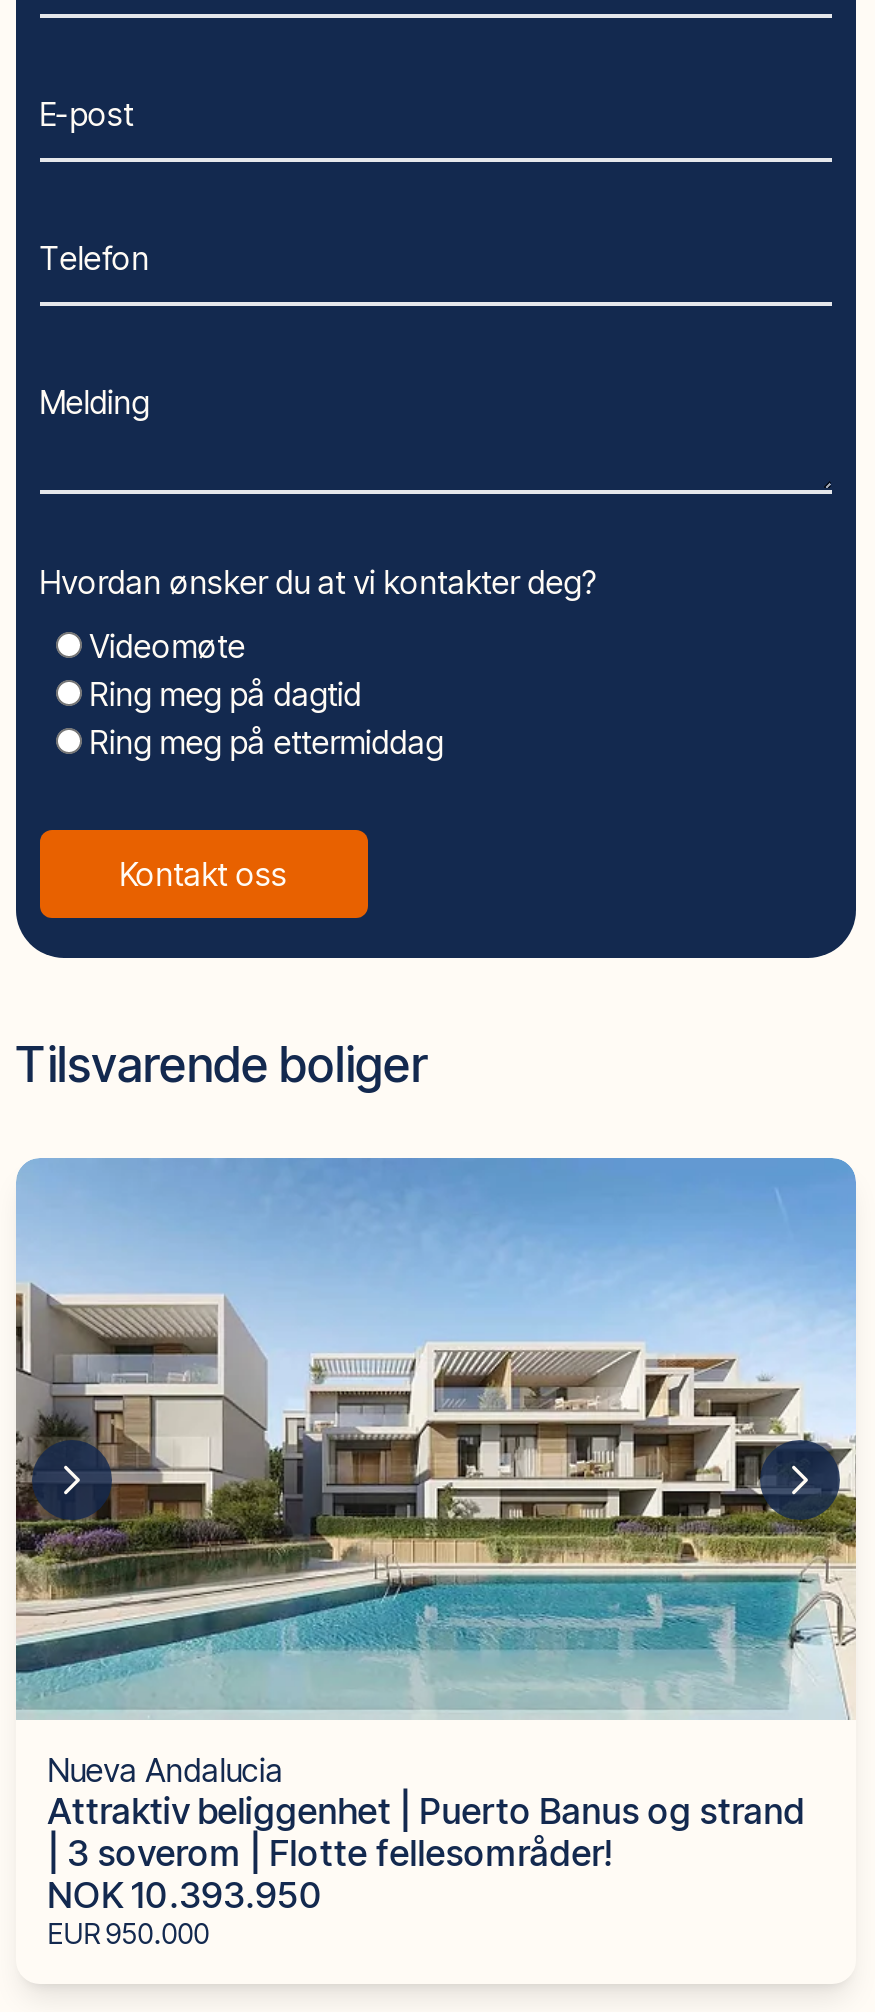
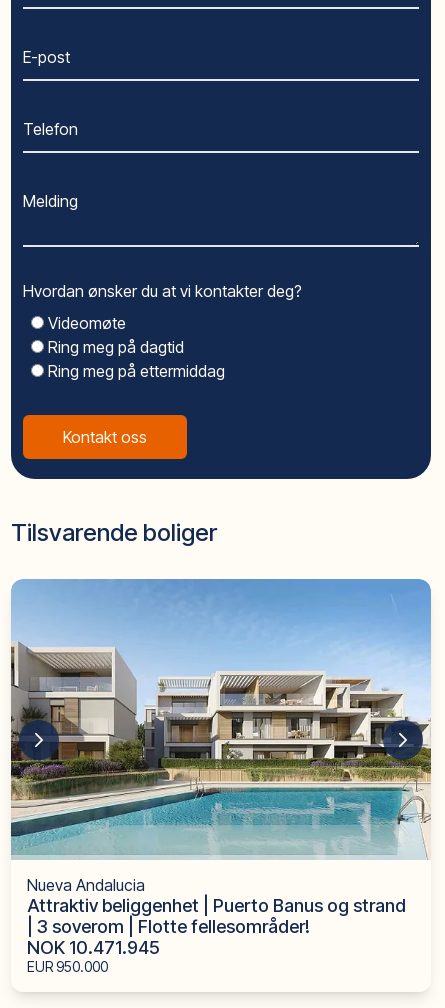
- NOK 10.393.950
+ NOK 10.471.945
